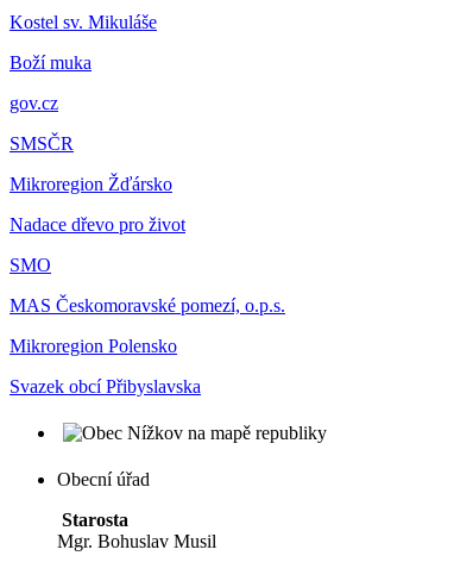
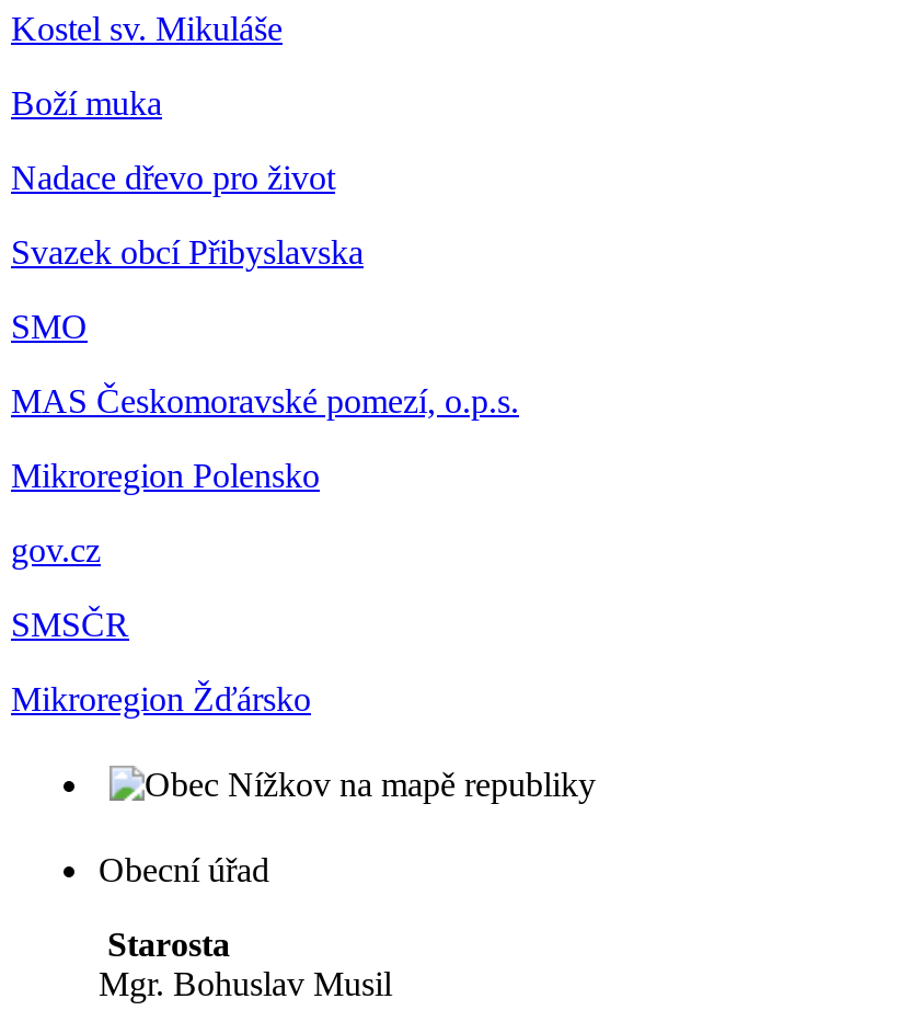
moved down: gov.cz | SMSČR | Mikroregion Žďársko

moved up: Nadace dřevo pro život | SMO | MAS Českomoravské pomezí, o.p.s. | Mikroregion Polensko | Svazek obcí Přibyslavska
